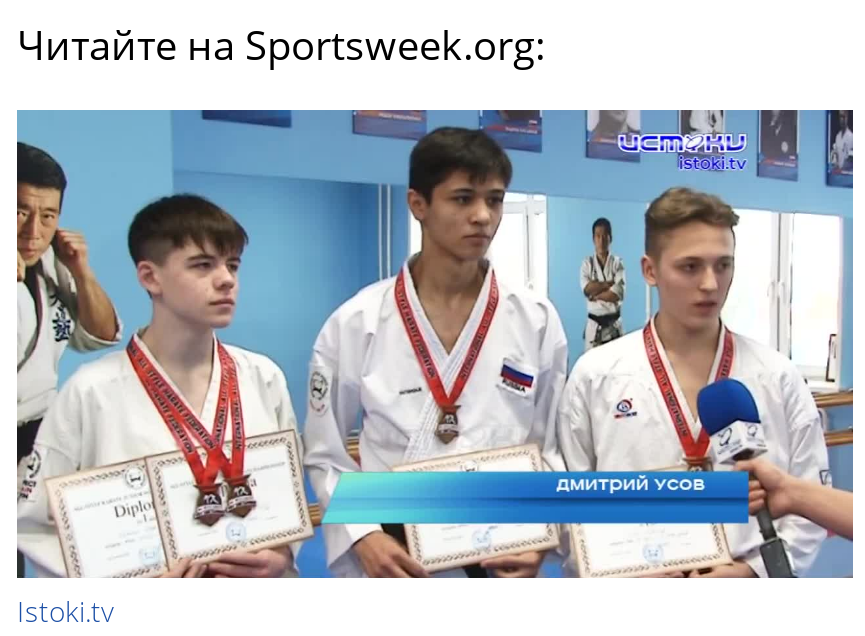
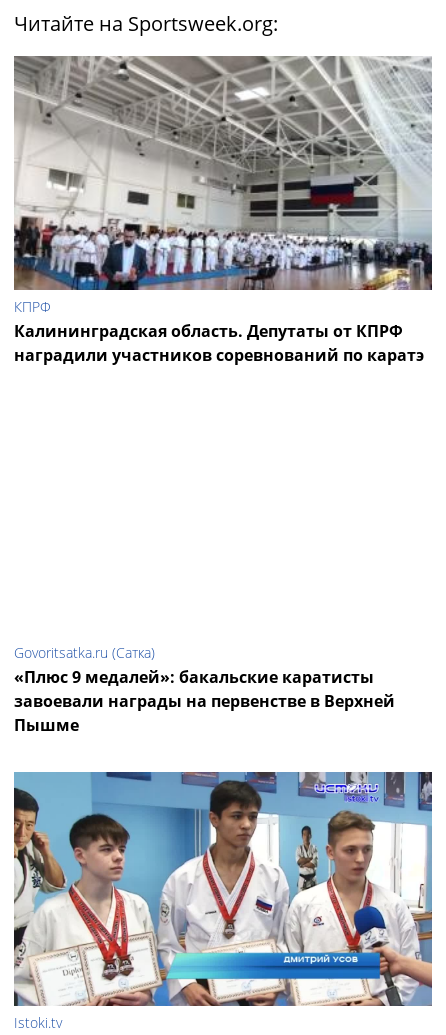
+ [image]
+ КПРФ
+ Калининградская область. Депутаты от КПРФ
+ наградили участников соревнований по каратэ

+ Govoritsatka.ru (Сатка)
+ «Плюс 9 медалей»: бакальские каратисты
+ завоевали награды на первенстве в Верхней
+ Пышме
